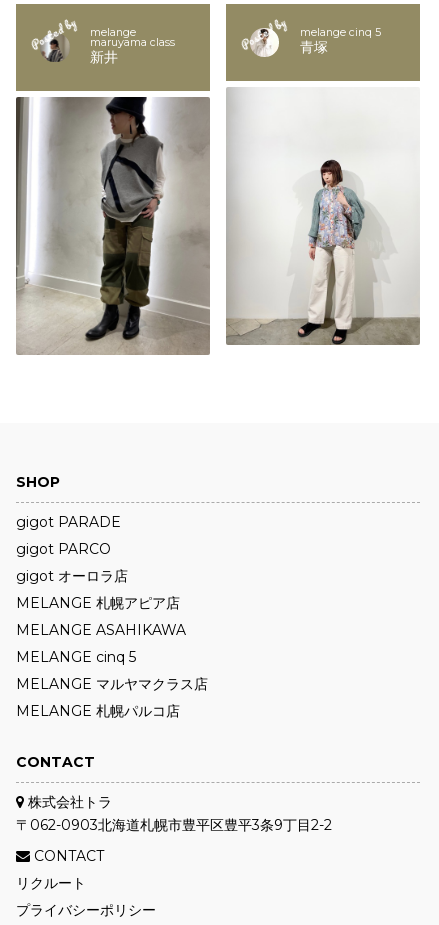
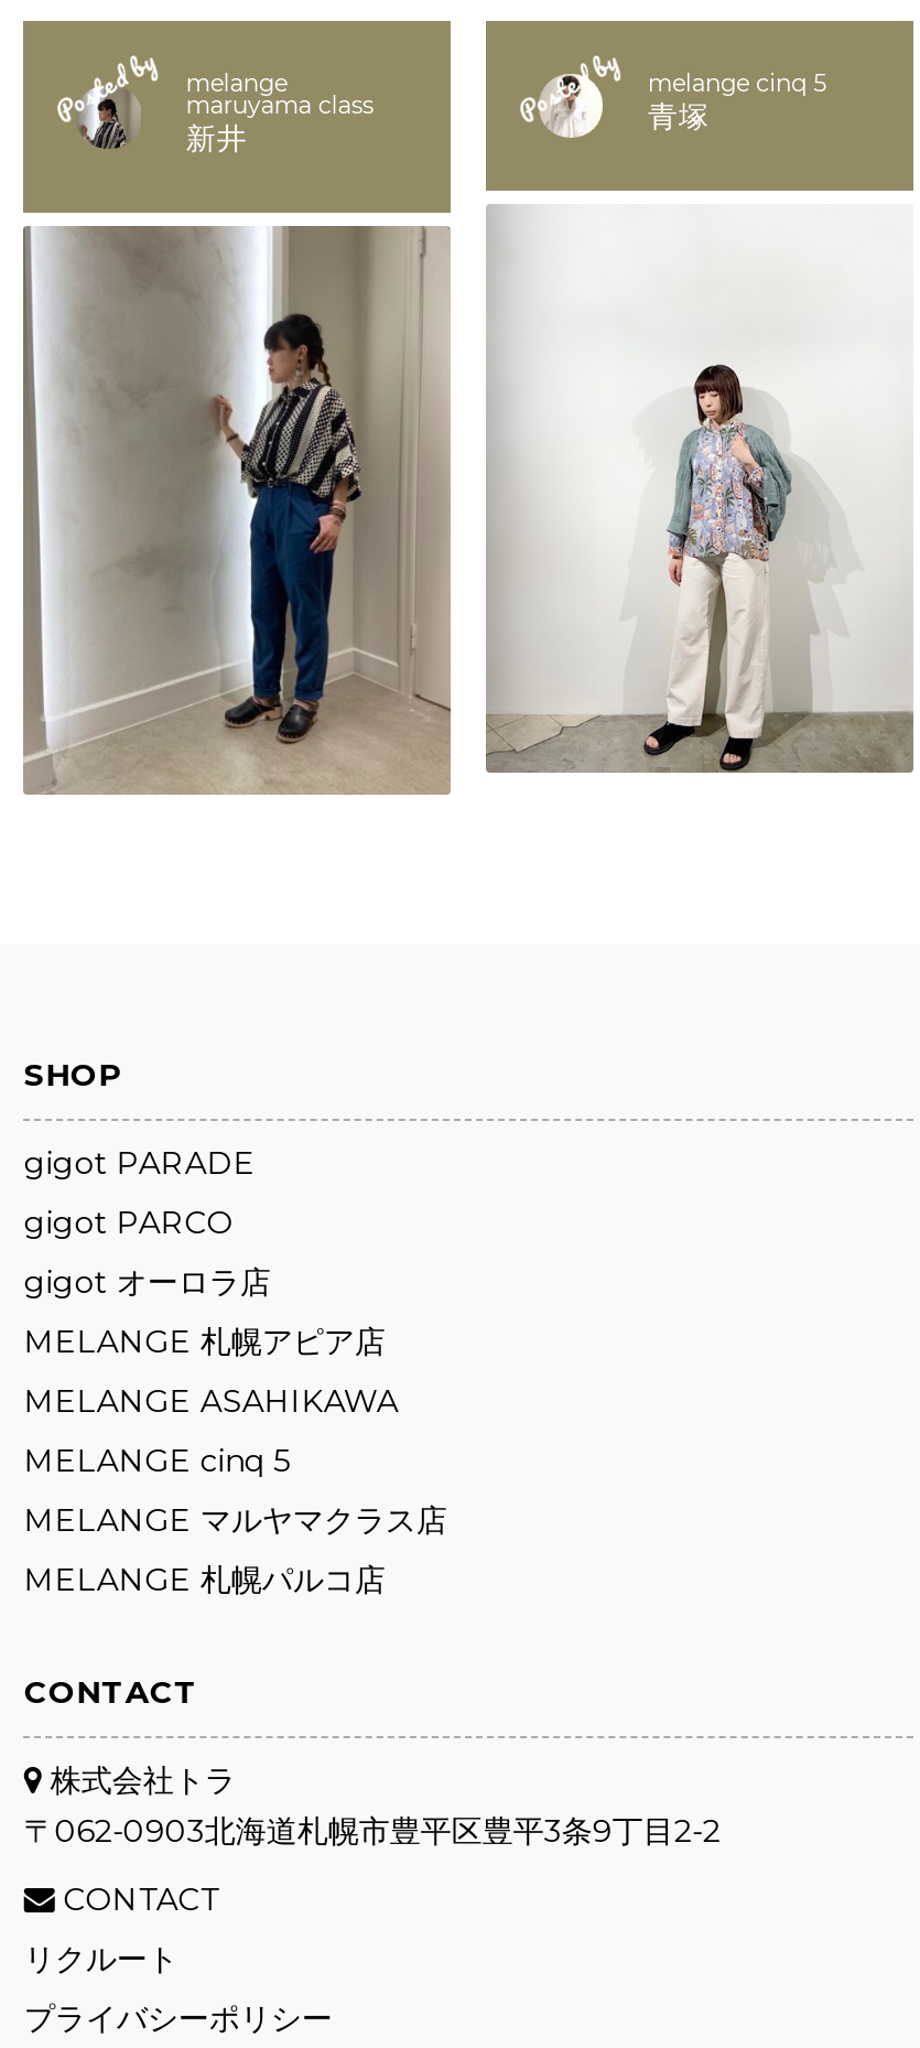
- [image]
+ [image]
